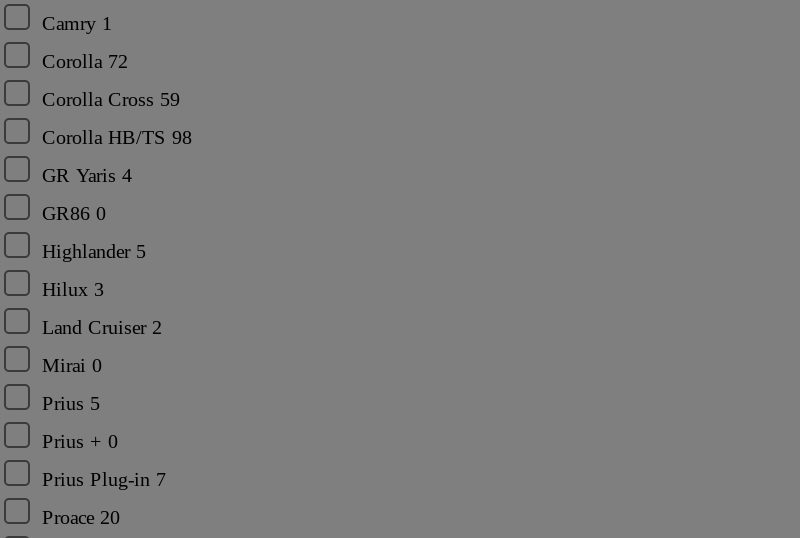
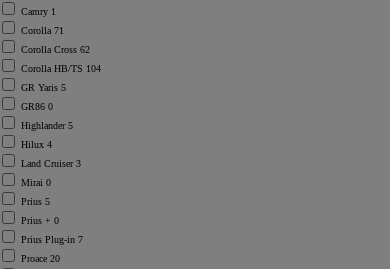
- Corolla 72
+ Corolla 71

- Corolla Cross 59
+ Corolla Cross 62

- Corolla HB/TS 98
+ Corolla HB/TS 104

- GR Yaris 4
+ GR Yaris 5

- Hilux 3
+ Hilux 4

- Land Cruiser 2
+ Land Cruiser 3
